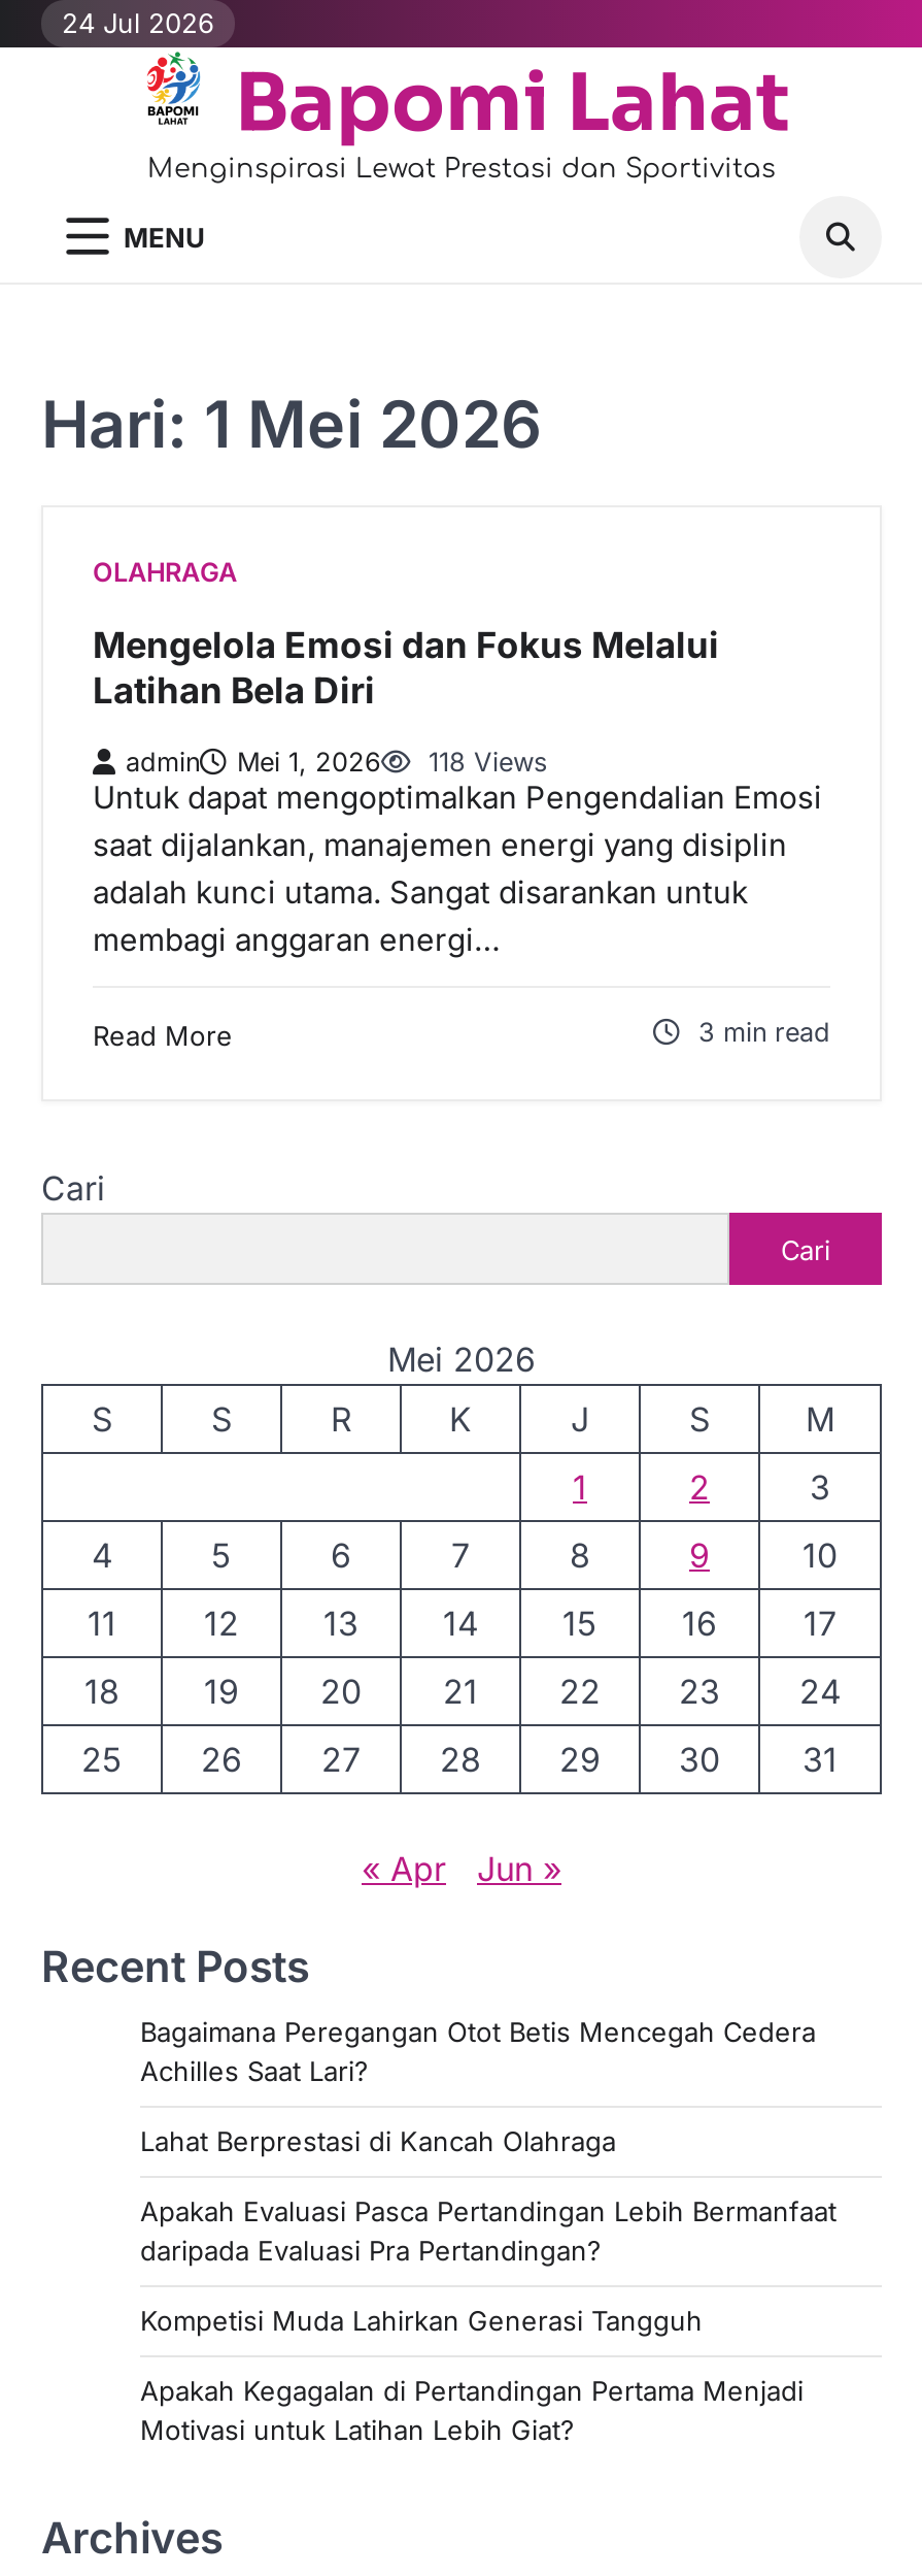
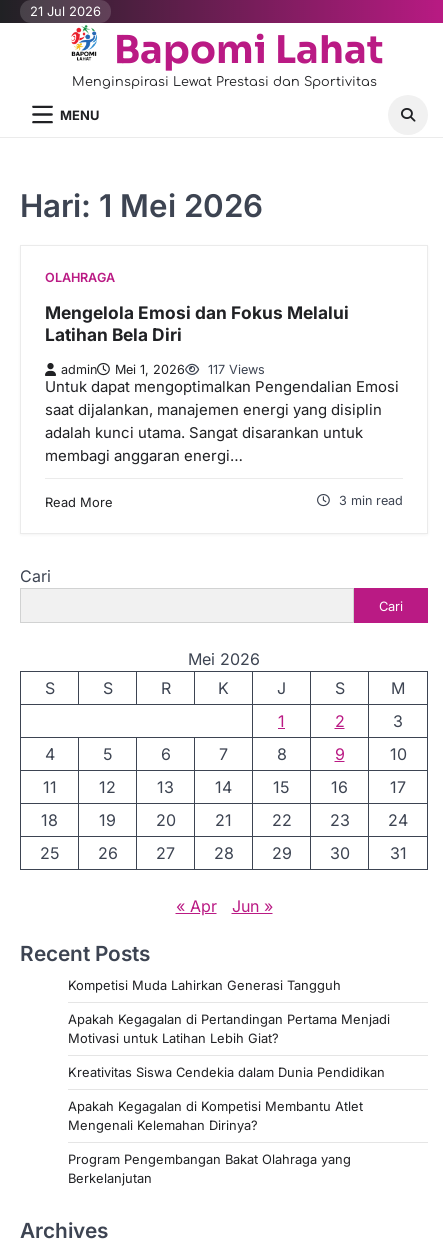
- 24 Jul 2026
+ 21 Jul 2026

- admin Mei 1, 2026 118 Views
+ admin Mei 1, 2026 117 Views

- Bagaimana Peregangan Otot Betis Mencegah Cedera
- Achilles Saat Lari?
- Lahat Berprestasi di Kancah Olahraga
- Apakah Evaluasi Pasca Pertandingan Lebih Bermanfaat
- daripada Evaluasi Pra Pertandingan?

moved up: Kompetisi Muda Lahirkan Generasi Tangguh | Apakah Kegagalan di Pertandingan Pertama Menjadi | Motivasi untuk Latihan Lebih Giat?

+ Kreativitas Siswa Cendekia dalam Dunia Pendidikan
+ Apakah Kegagalan di Kompetisi Membantu Atlet
+ Mengenali Kelemahan Dirinya?
+ Program Pengembangan Bakat Olahraga yang
+ Berkelanjutan
